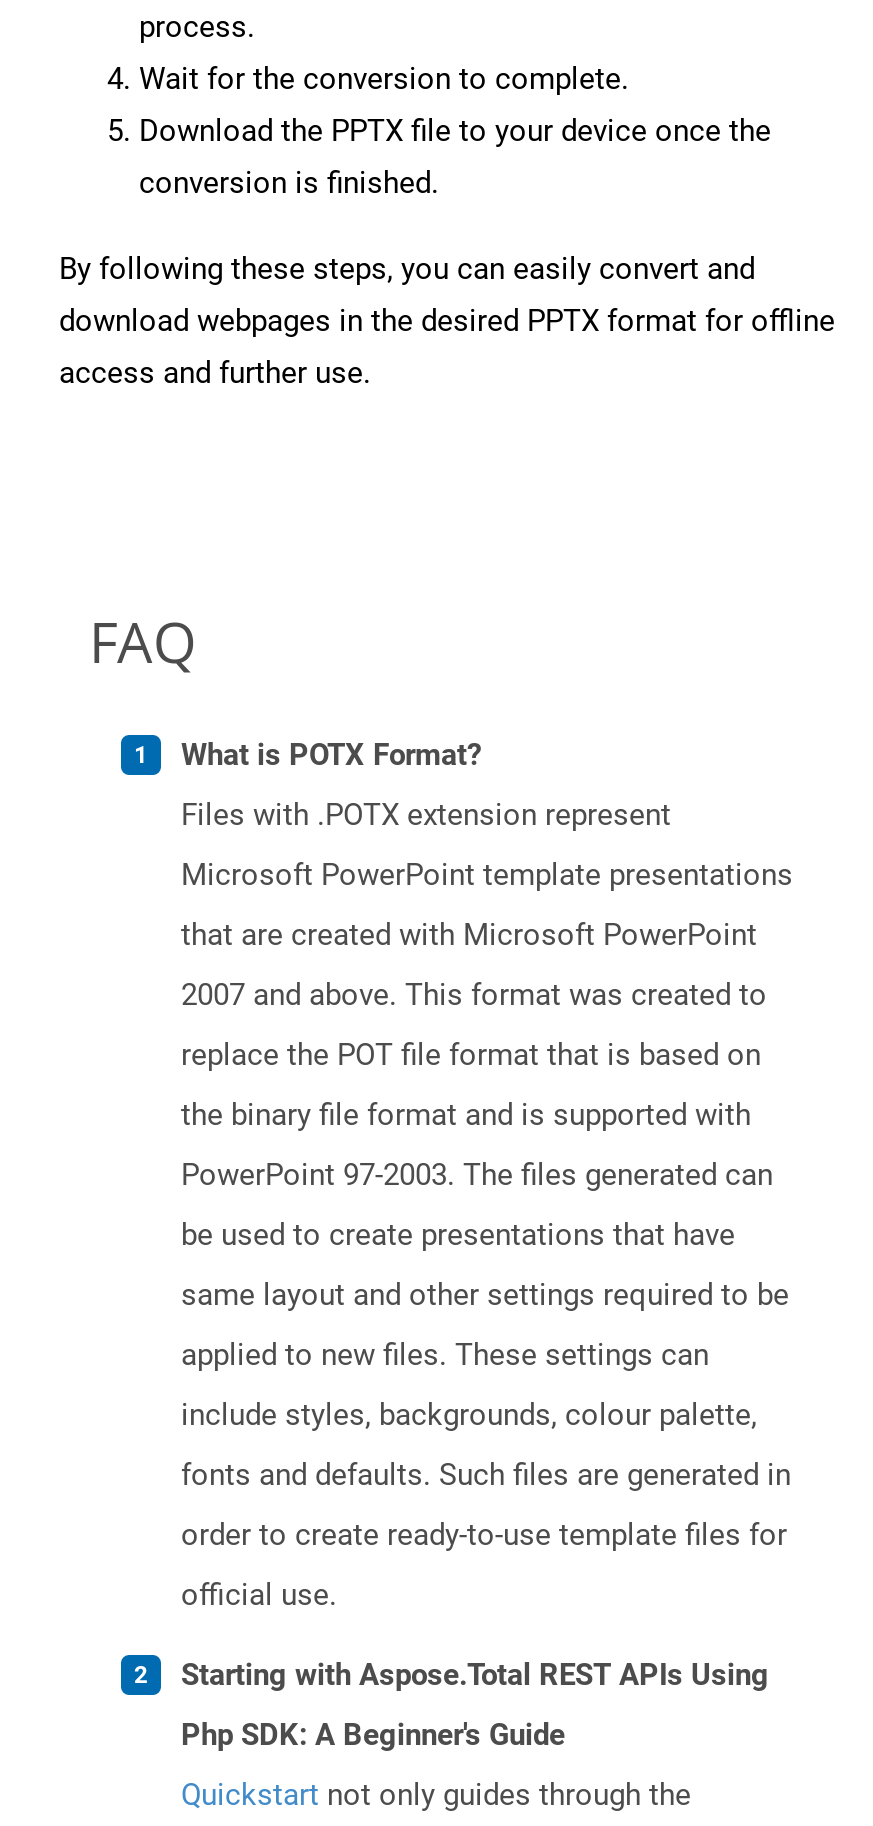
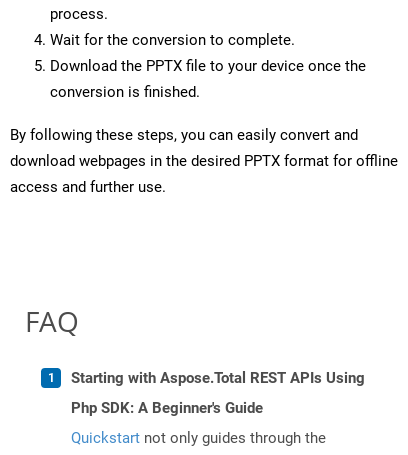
- What is POTX Format?
- Files with .POTX extension represent
- Microsoft PowerPoint template presentations
- that are created with Microsoft PowerPoint
- 2007 and above. This format was created to
- replace the POT file format that is based on
- the binary file format and is supported with
- PowerPoint 97-2003. The files generated can
- be used to create presentations that have
- same layout and other settings required to be
- applied to new files. These settings can
- include styles, backgrounds, colour palette,
- fonts and defaults. Such files are generated in
- order to create ready-to-use template files for
- official use.
